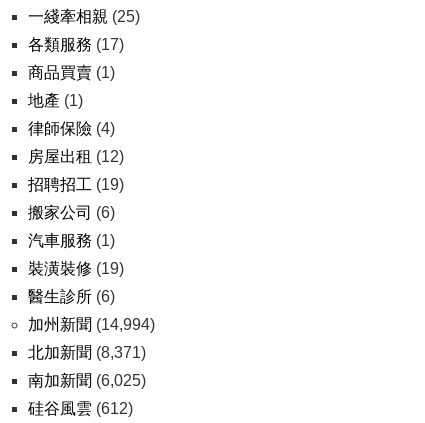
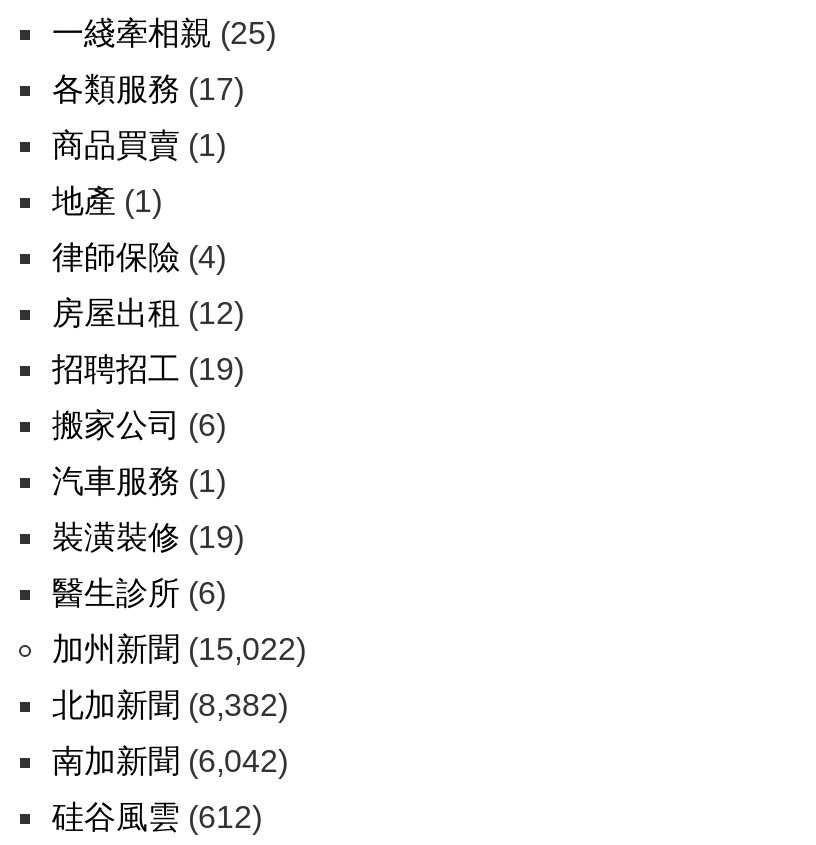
- 加州新聞(14,994)
+ 加州新聞(15,022)

- 北加新聞(8,371)
+ 北加新聞(8,382)

- 南加新聞(6,025)
+ 南加新聞(6,042)
